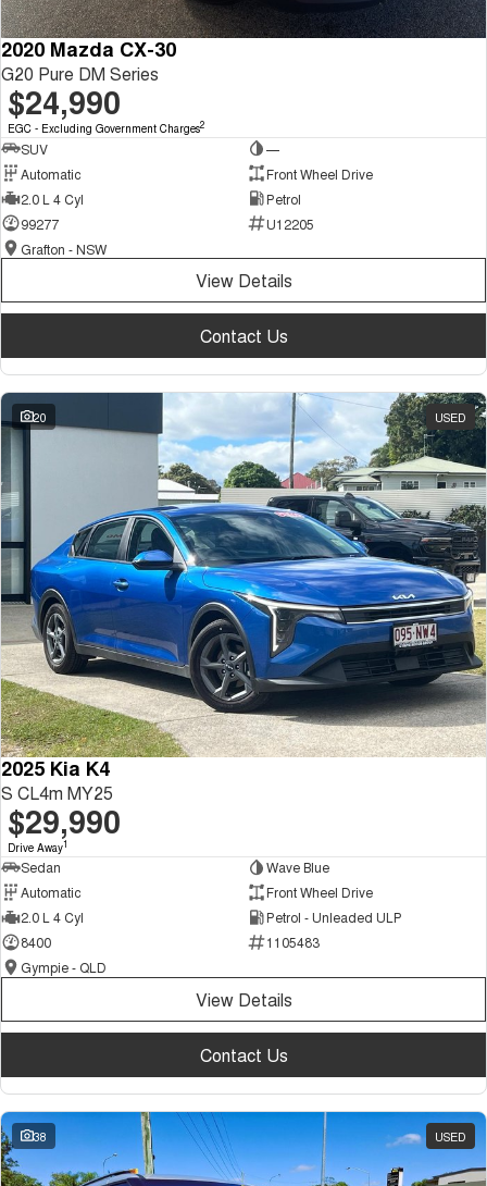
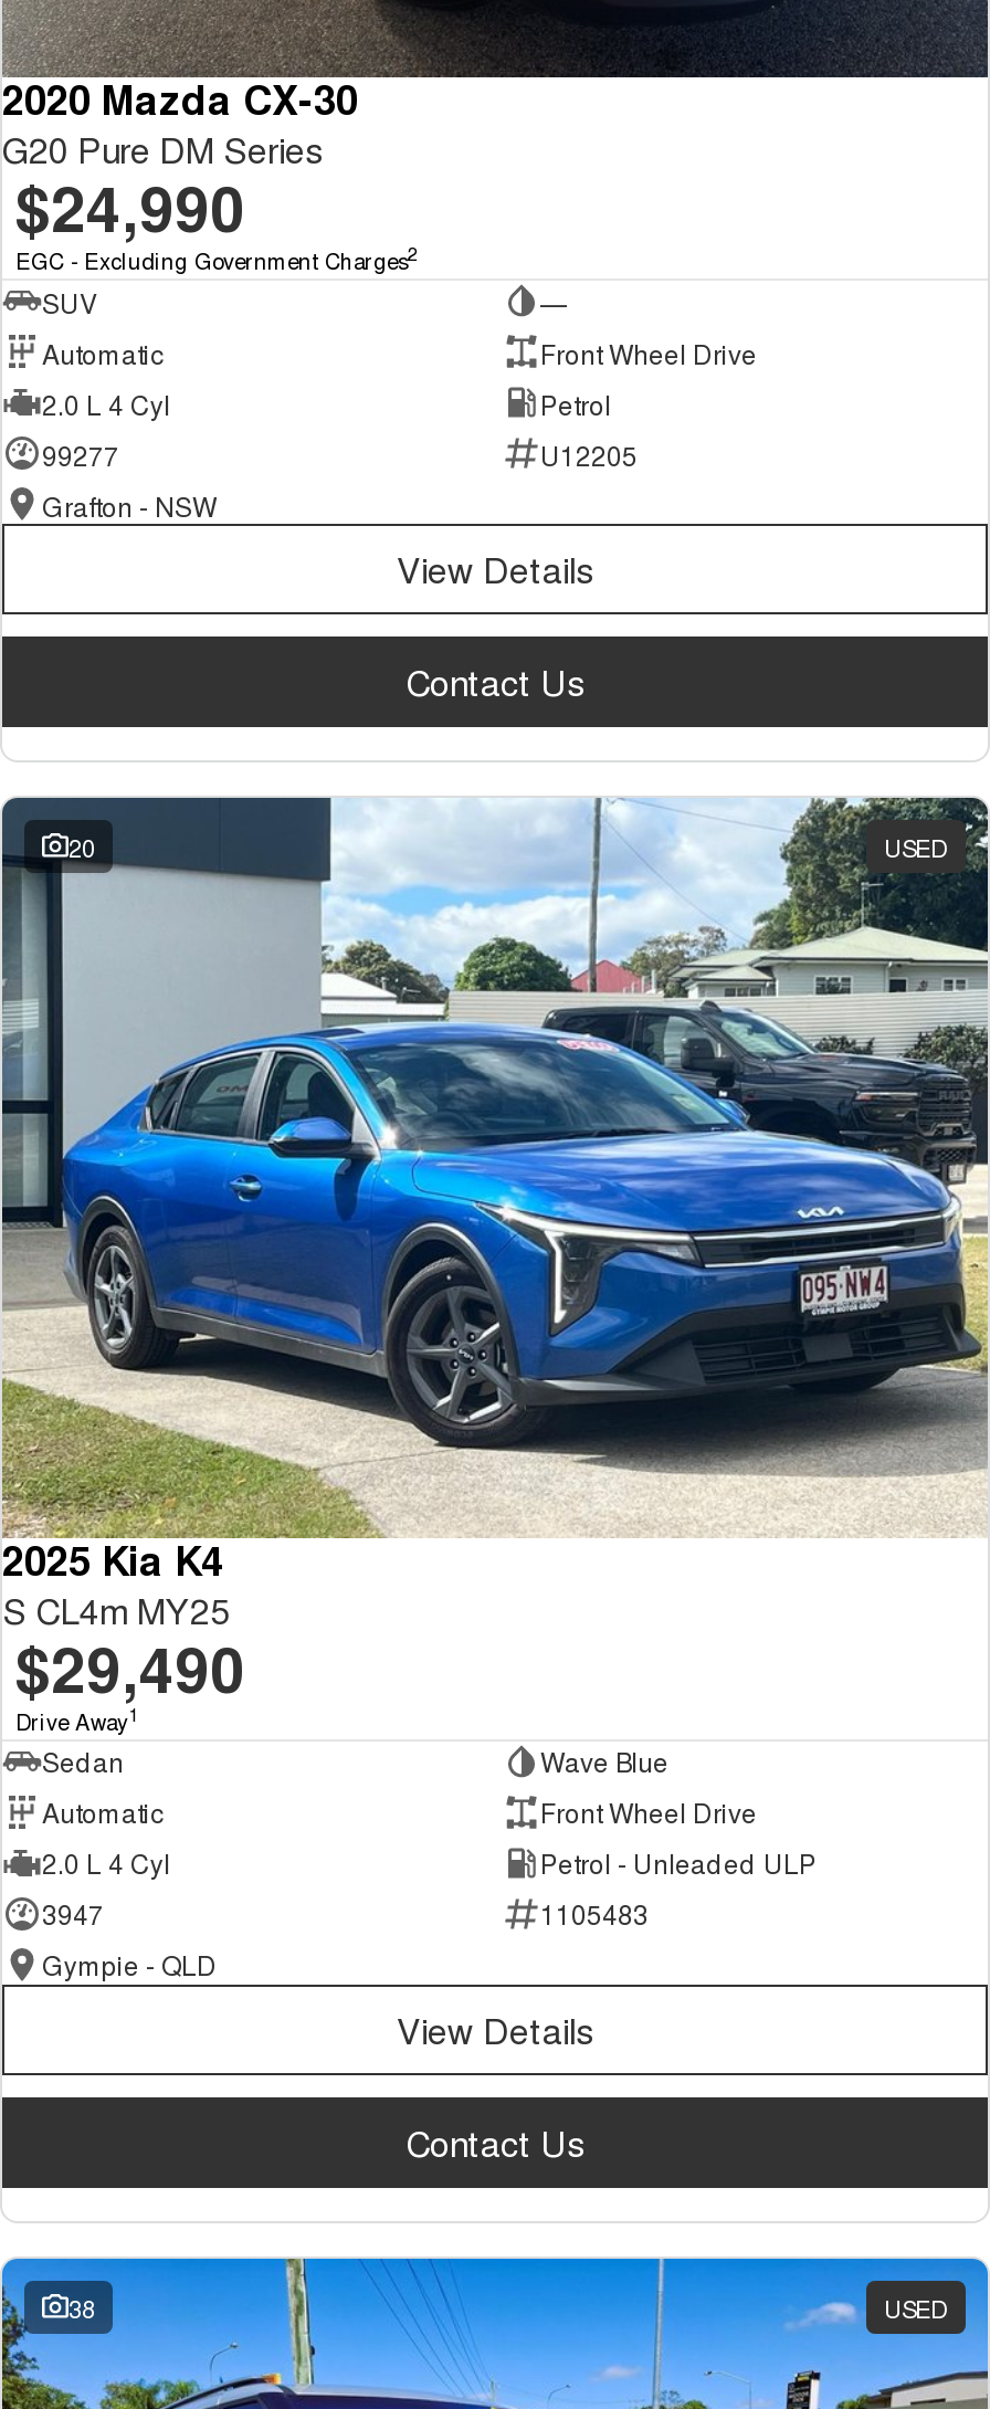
- $29,990
+ $29,490

- 8400
+ 3947
